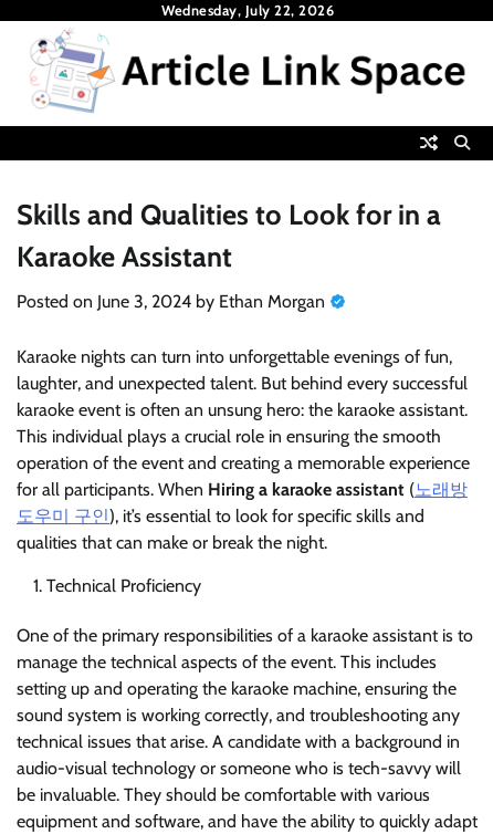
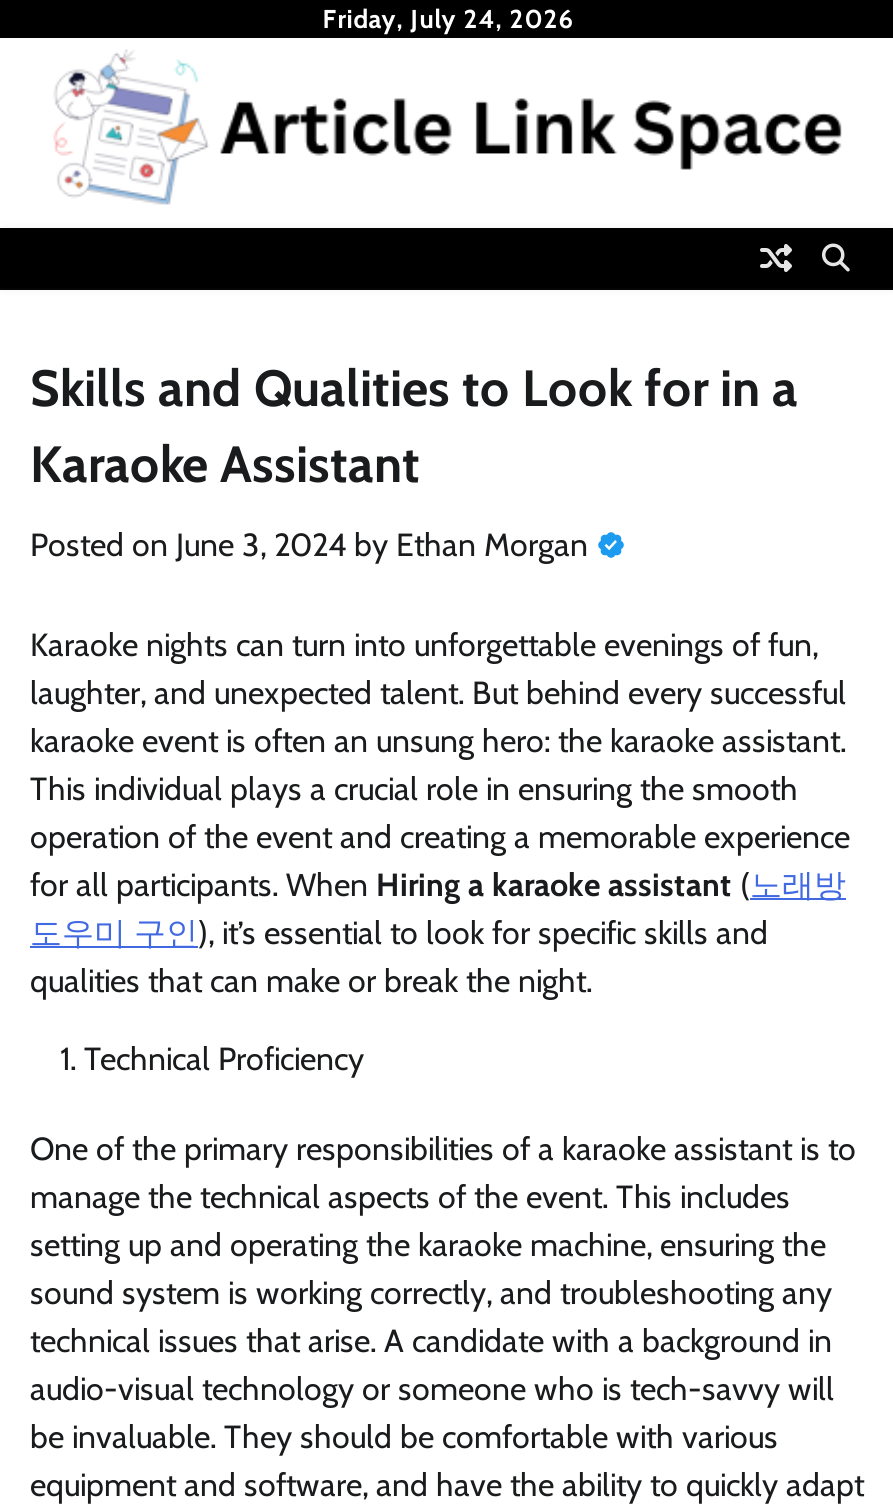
- Wednesday, July 22, 2026
+ Friday, July 24, 2026
